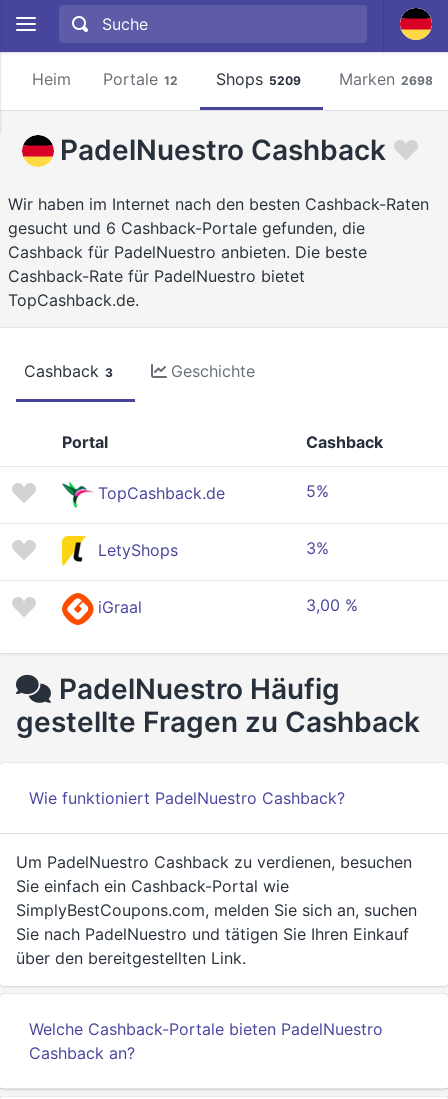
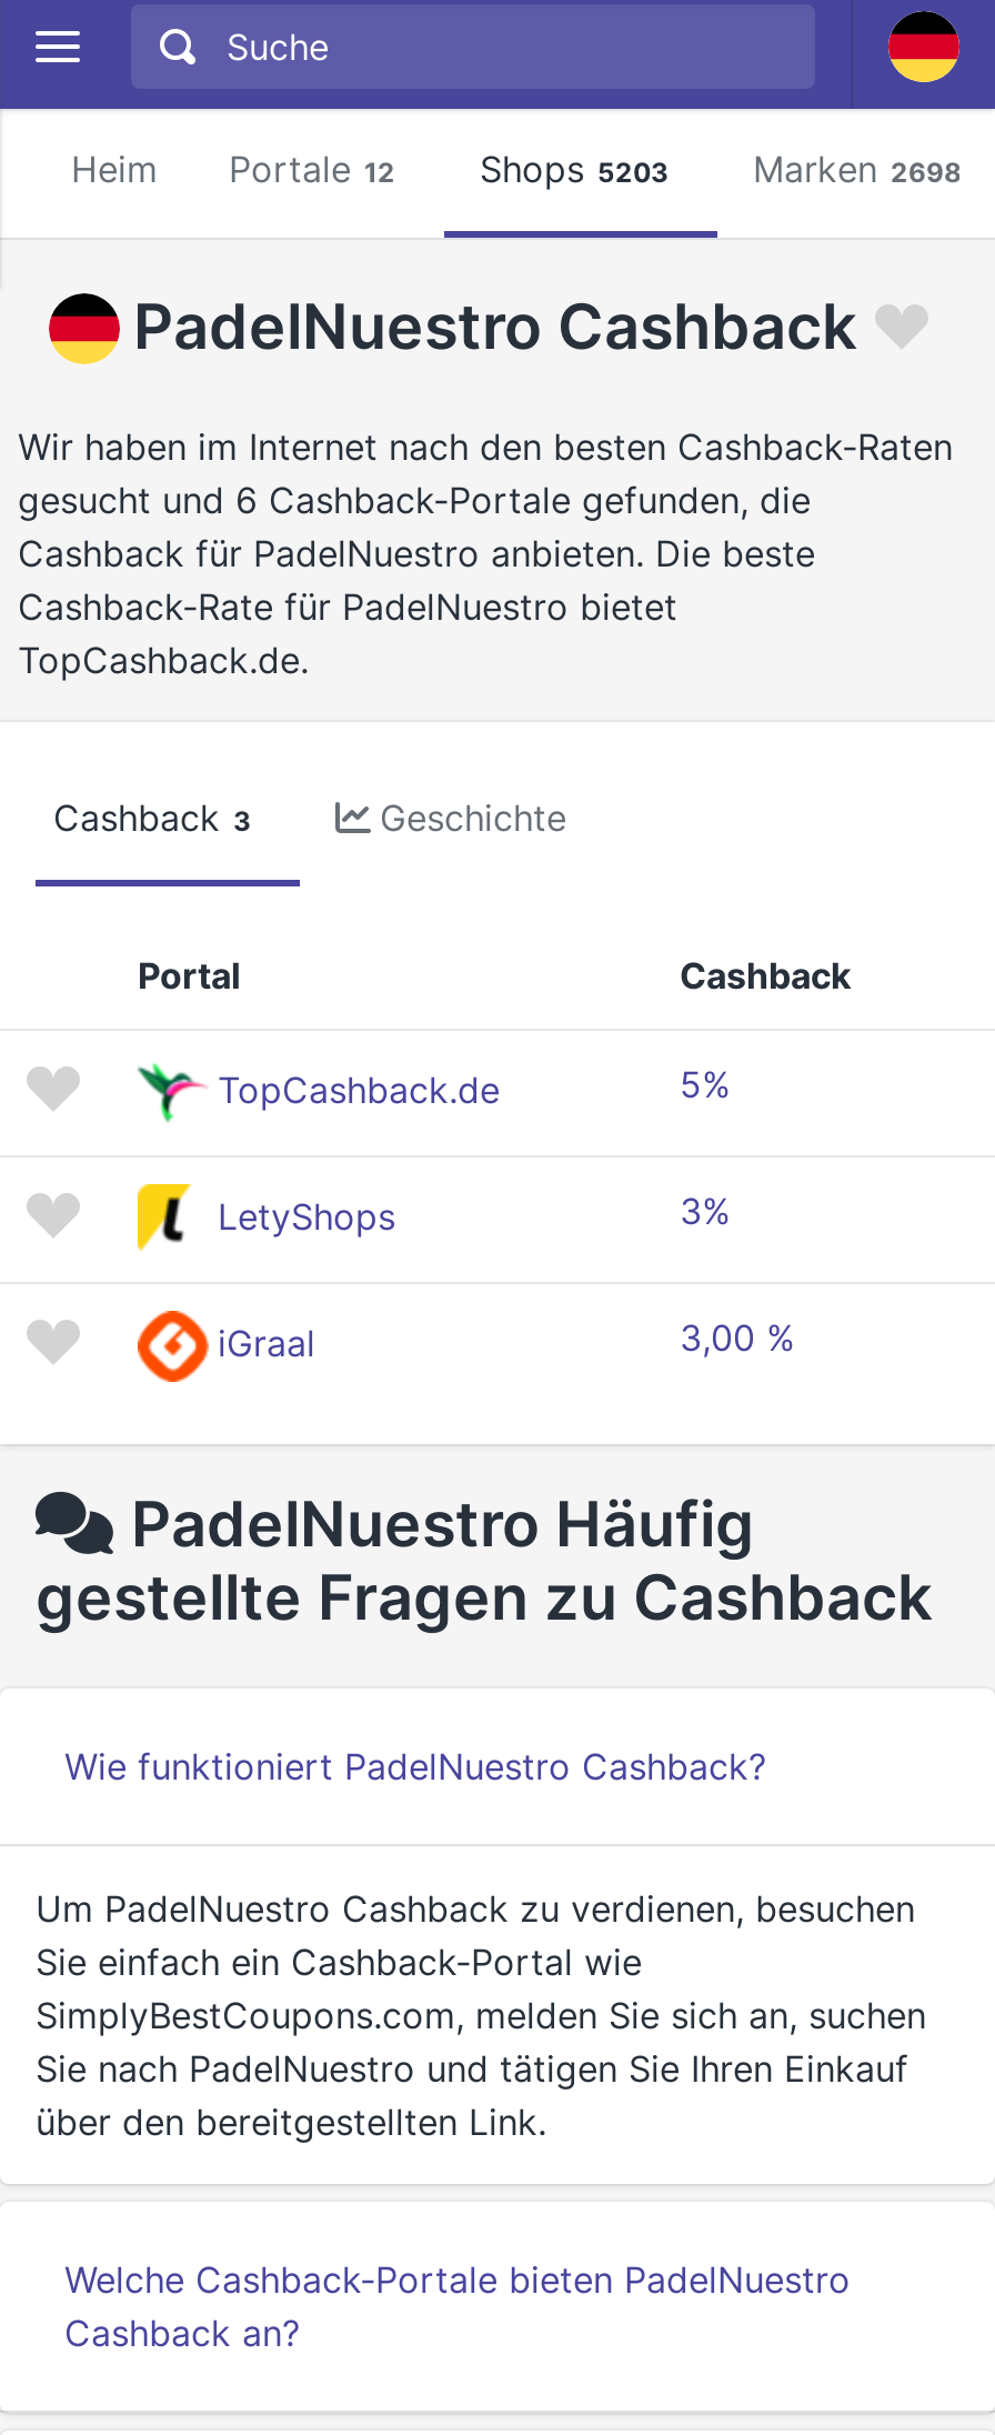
- Heim Portale 12 Shops 5209 Marken 2698
+ Heim Portale 12 Shops 5203 Marken 2698
